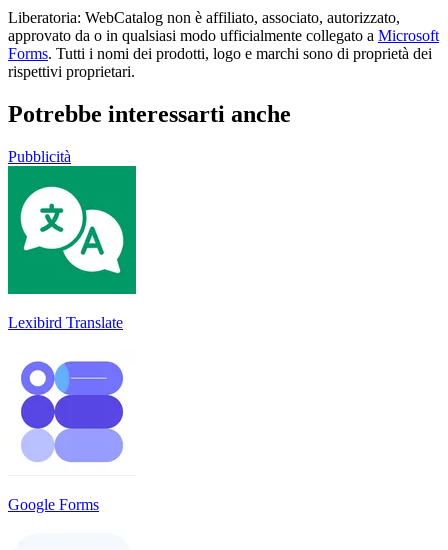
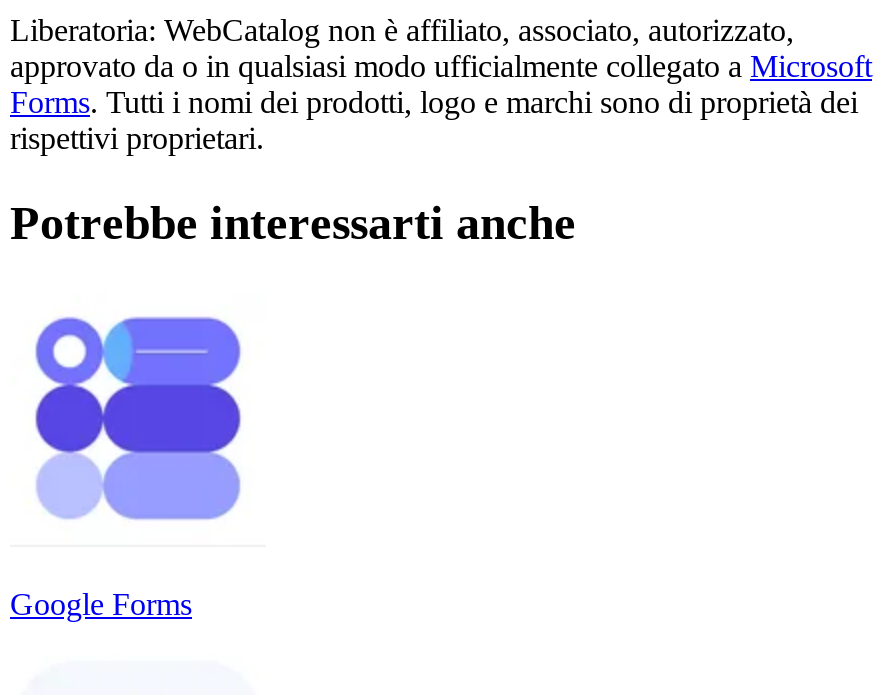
- Pubblicità

- [image]
- Lexibird Translate
